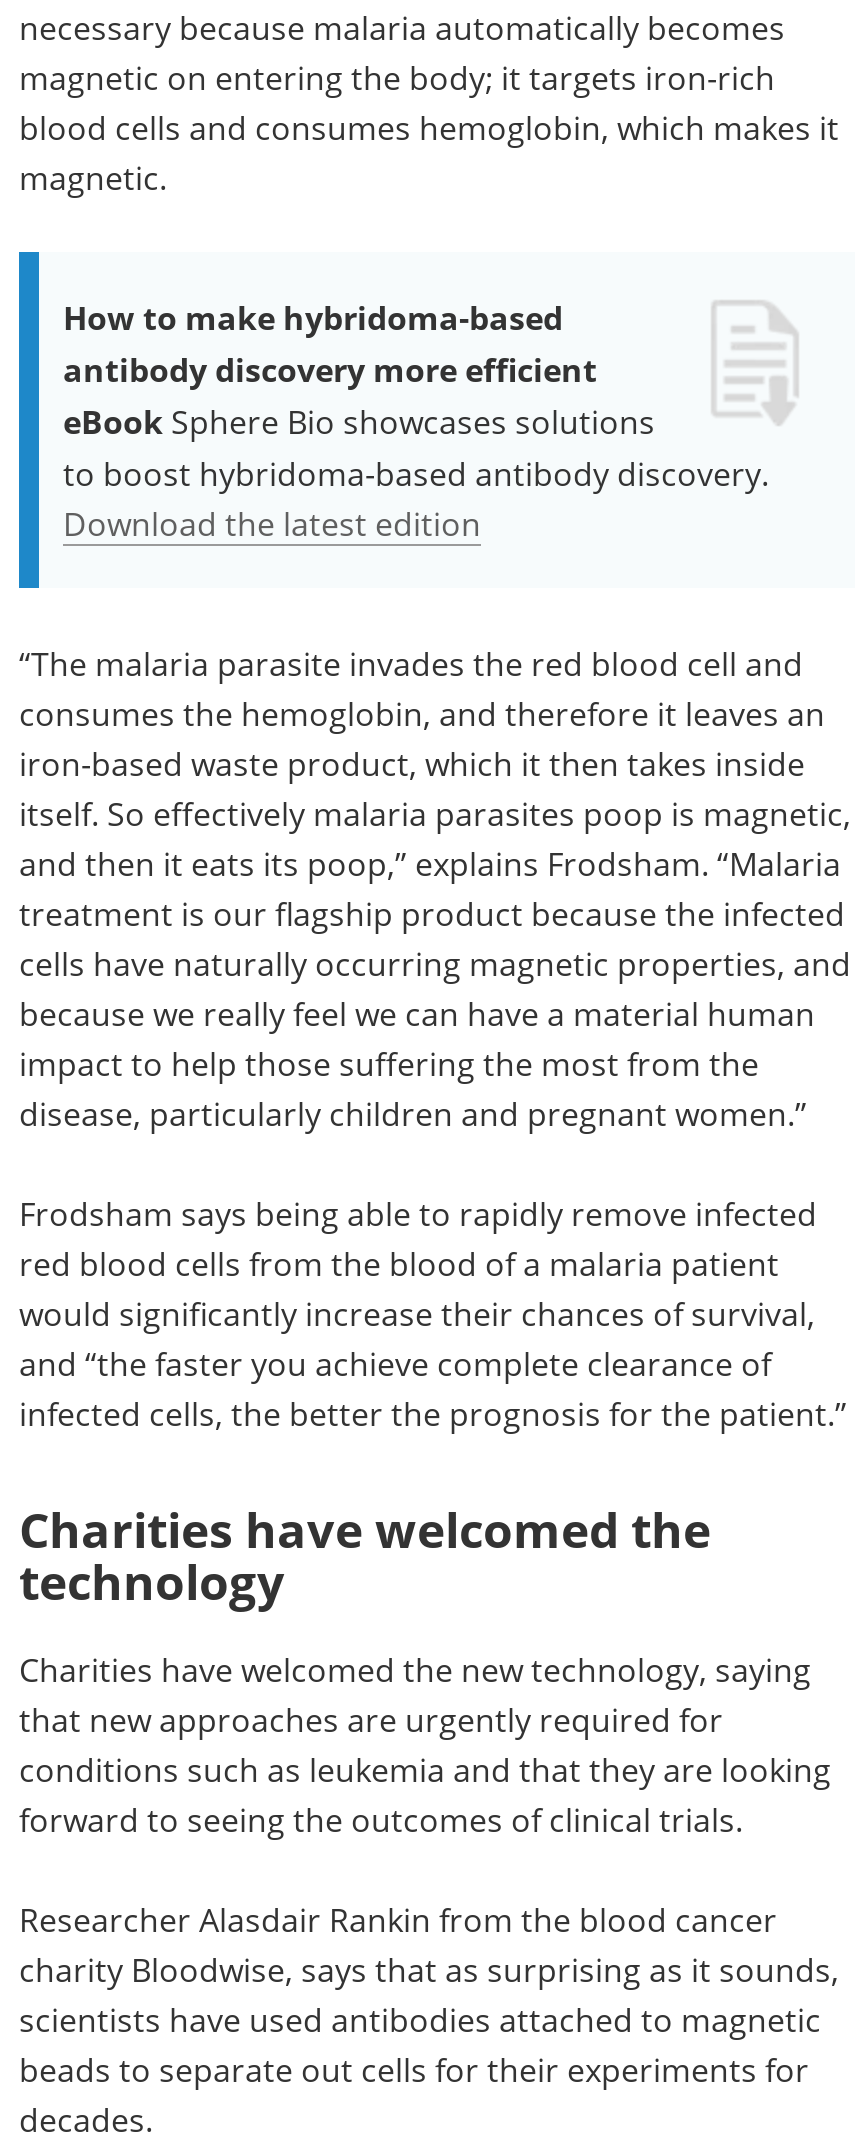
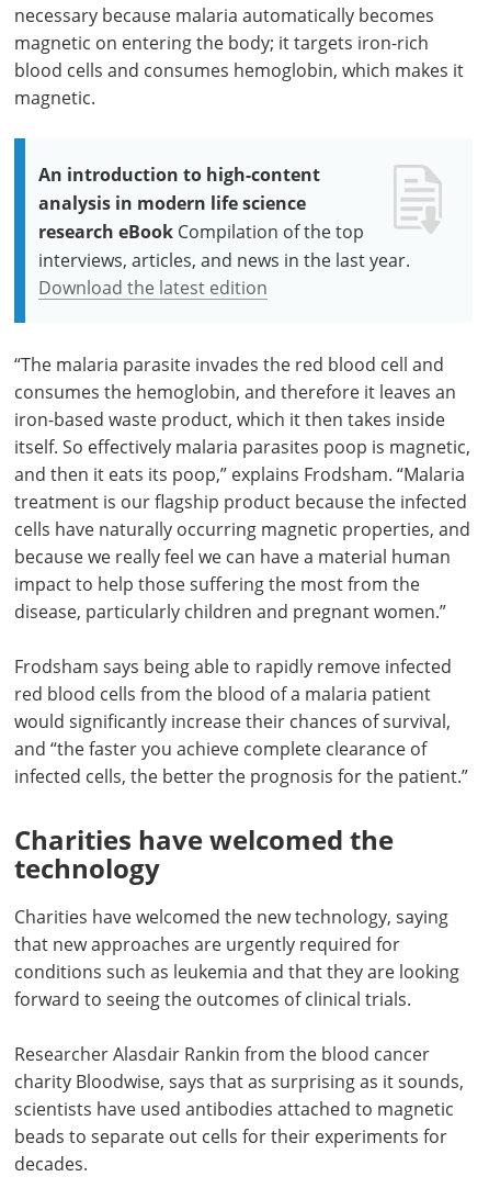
- How to make hybridoma-based
- antibody discovery more efficient
- eBook Sphere Bio showcases solutions
- to boost hybridoma-based antibody discovery.
+ An introduction to high-content
+ analysis in modern life science
+ research eBook Compilation of the top
+ interviews, articles, and news in the last year.
